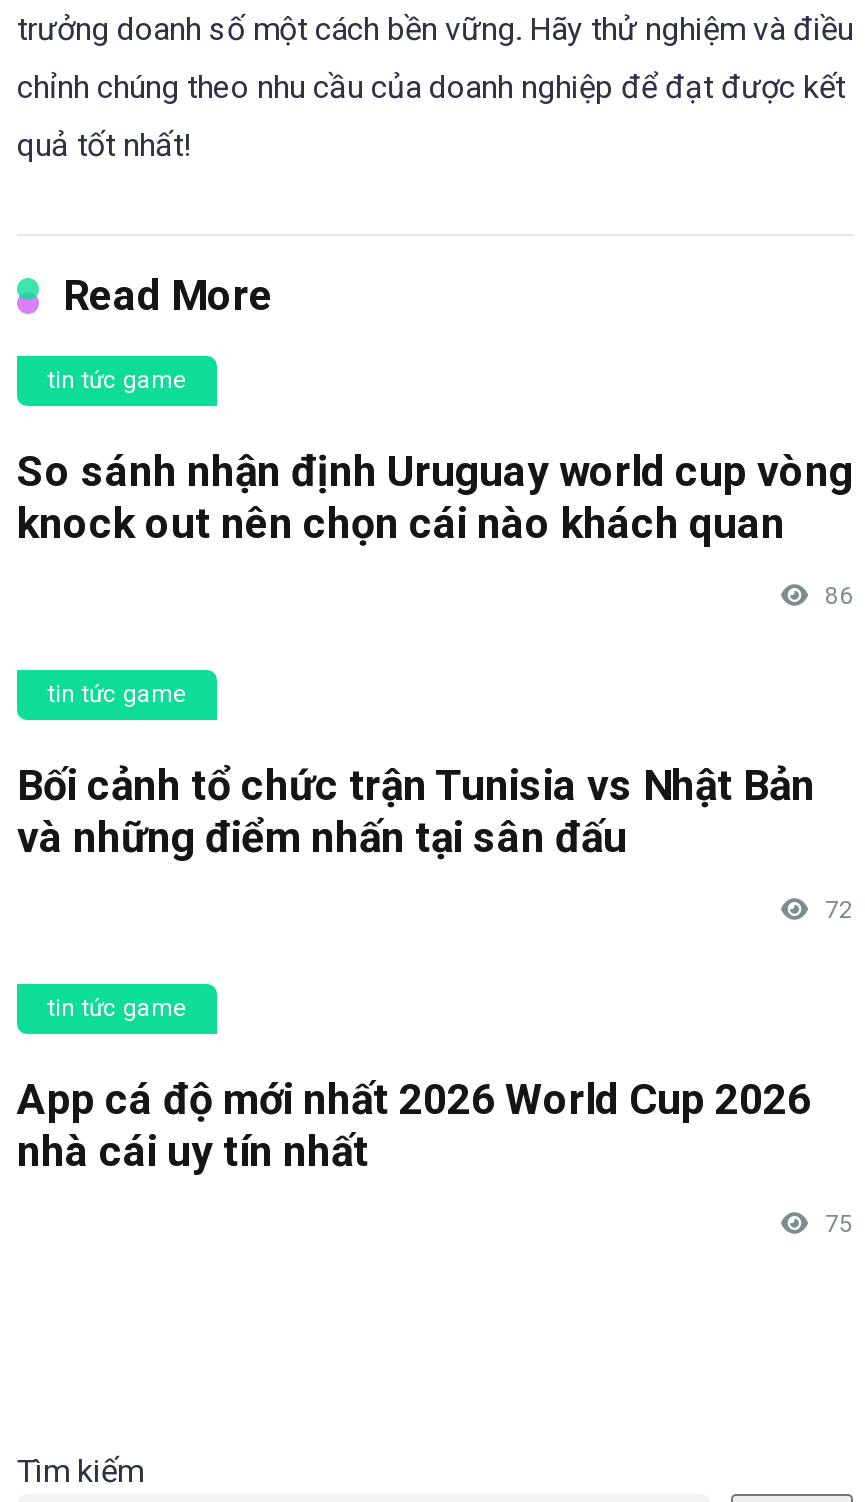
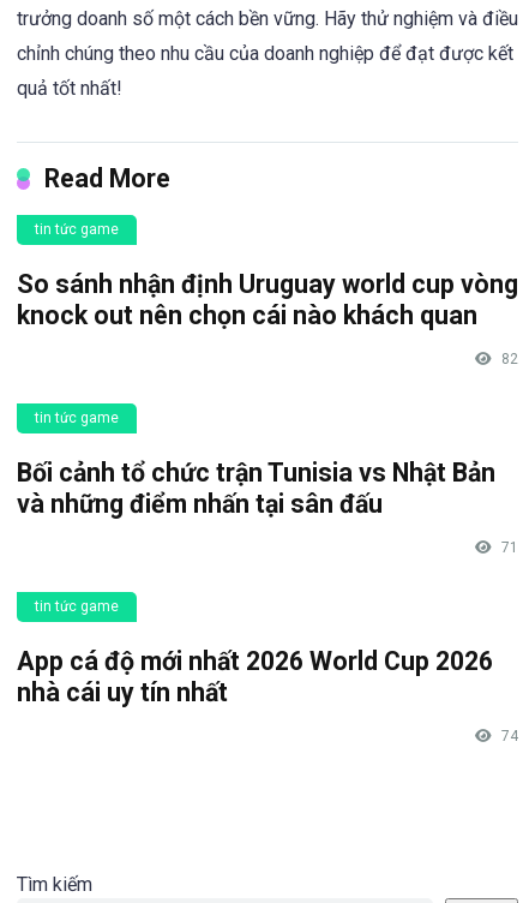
- 86
+ 82

- 72
+ 71

- 75
+ 74
